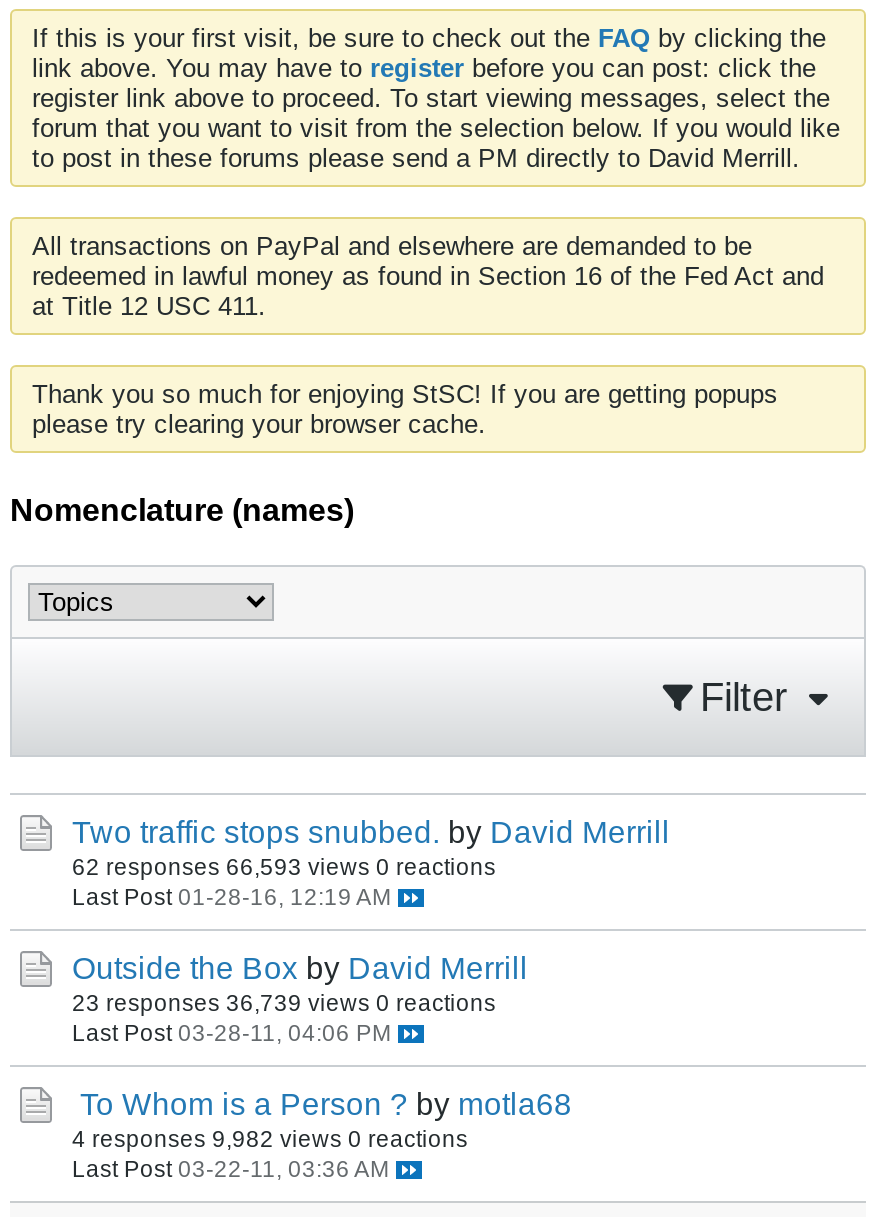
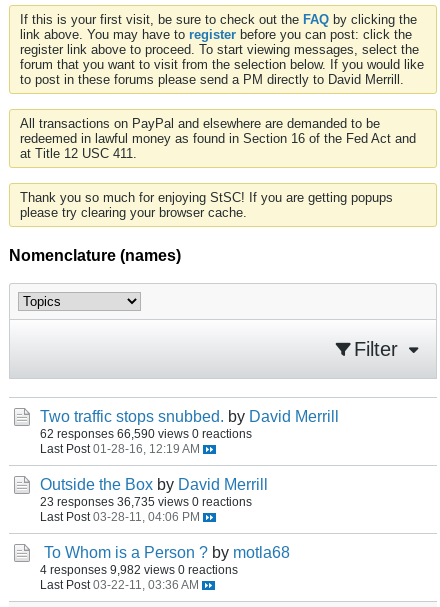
- 62 responses 66,593 views 0 reactions
+ 62 responses 66,590 views 0 reactions

- 23 responses 36,739 views 0 reactions
+ 23 responses 36,735 views 0 reactions
